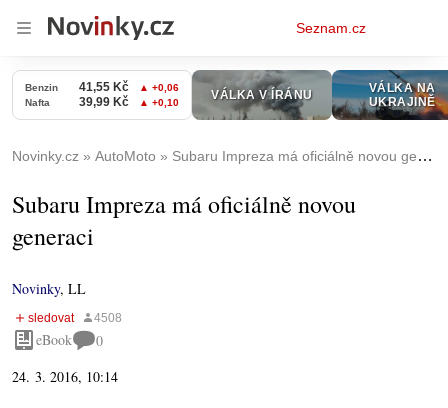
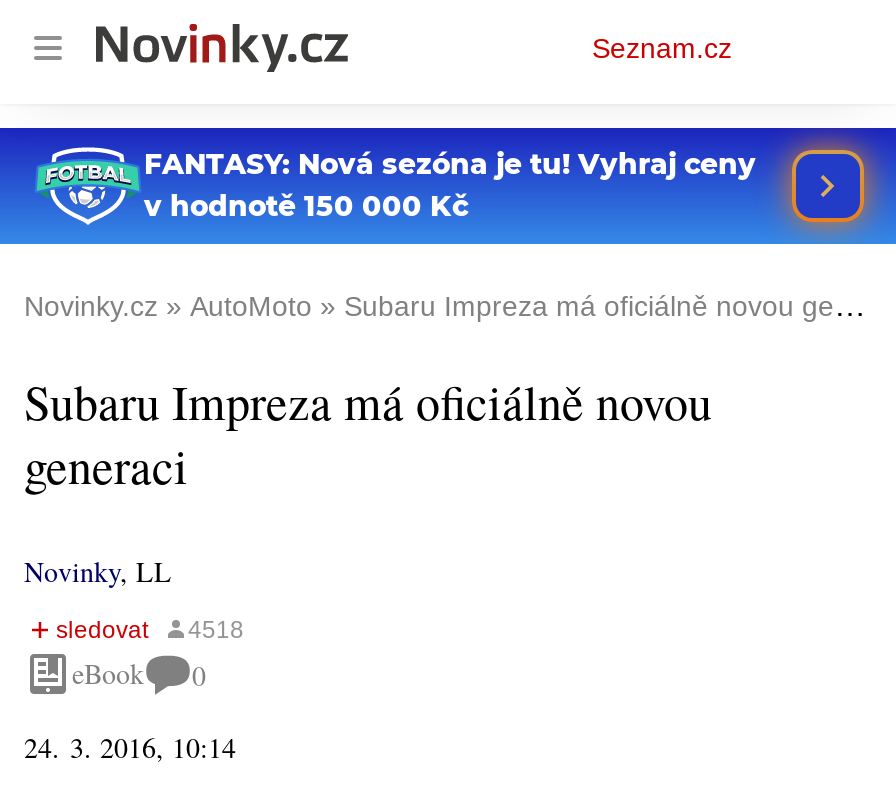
- [image]
+ [image]
